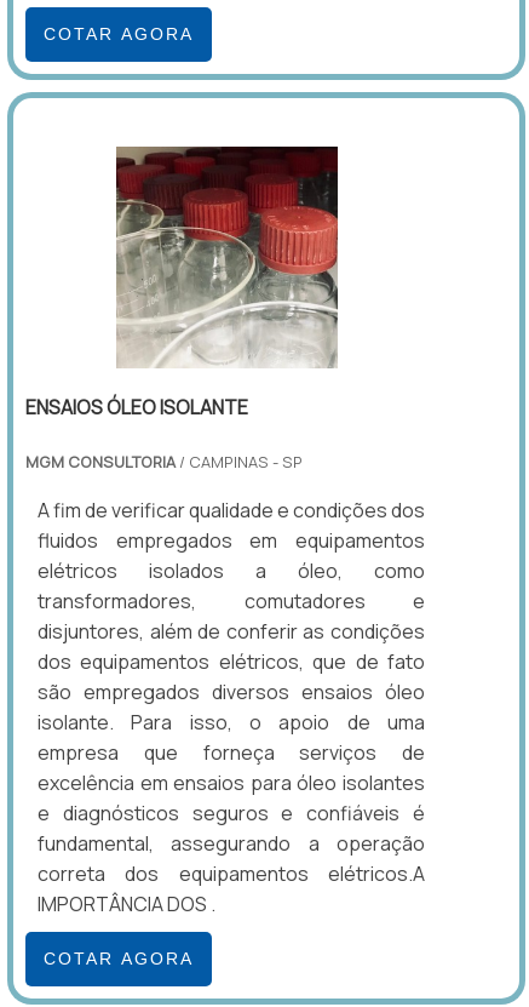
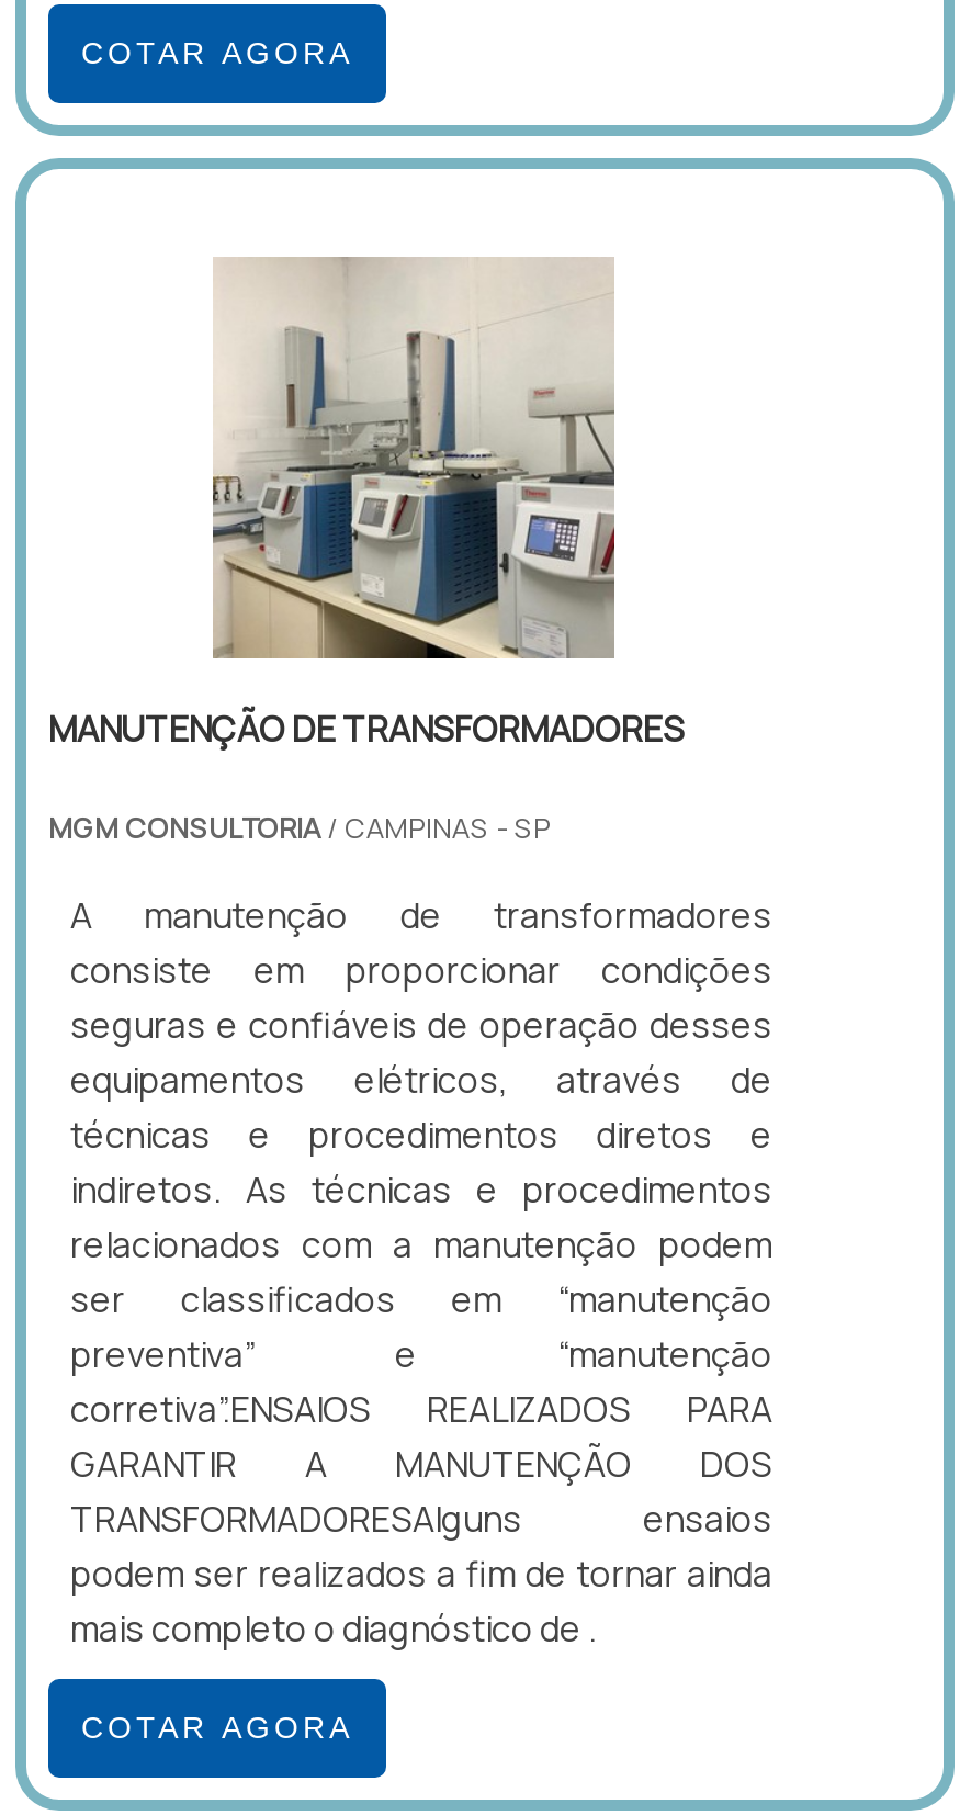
- [image]
- ENSAIOS ÓLEO ISOLANTE
+ [image]
+ MANUTENÇÃO DE TRANSFORMADORES

- A fim de verificar qualidade e condições dos
- fluidos empregados em equipamentos
- elétricos isolados a óleo, como
- transformadores, comutadores e
- disjuntores, além de conferir as condições
- dos equipamentos elétricos, que de fato
- são empregados diversos ensaios óleo
- isolante. Para isso, o apoio de uma
- empresa que forneça serviços de
- excelência em ensaios para óleo isolantes
- e diagnósticos seguros e confiáveis é
- fundamental, assegurando a operação
- correta dos equipamentos elétricos.A
- IMPORTÂNCIA DOS .
+ A manutenção de transformadores
+ consiste em proporcionar condições
+ seguras e confiáveis de operação desses
+ equipamentos elétricos, através de
+ técnicas e procedimentos diretos e
+ indiretos. As técnicas e procedimentos
+ relacionados com a manutenção podem
+ ser classificados em “manutenção
+ preventiva” e “manutenção
+ corretiva”.ENSAIOS REALIZADOS PARA
+ GARANTIR A MANUTENÇÃO DOS
+ TRANSFORMADORESAlguns ensaios
+ podem ser realizados a fim de tornar ainda
+ mais completo o diagnóstico de .
